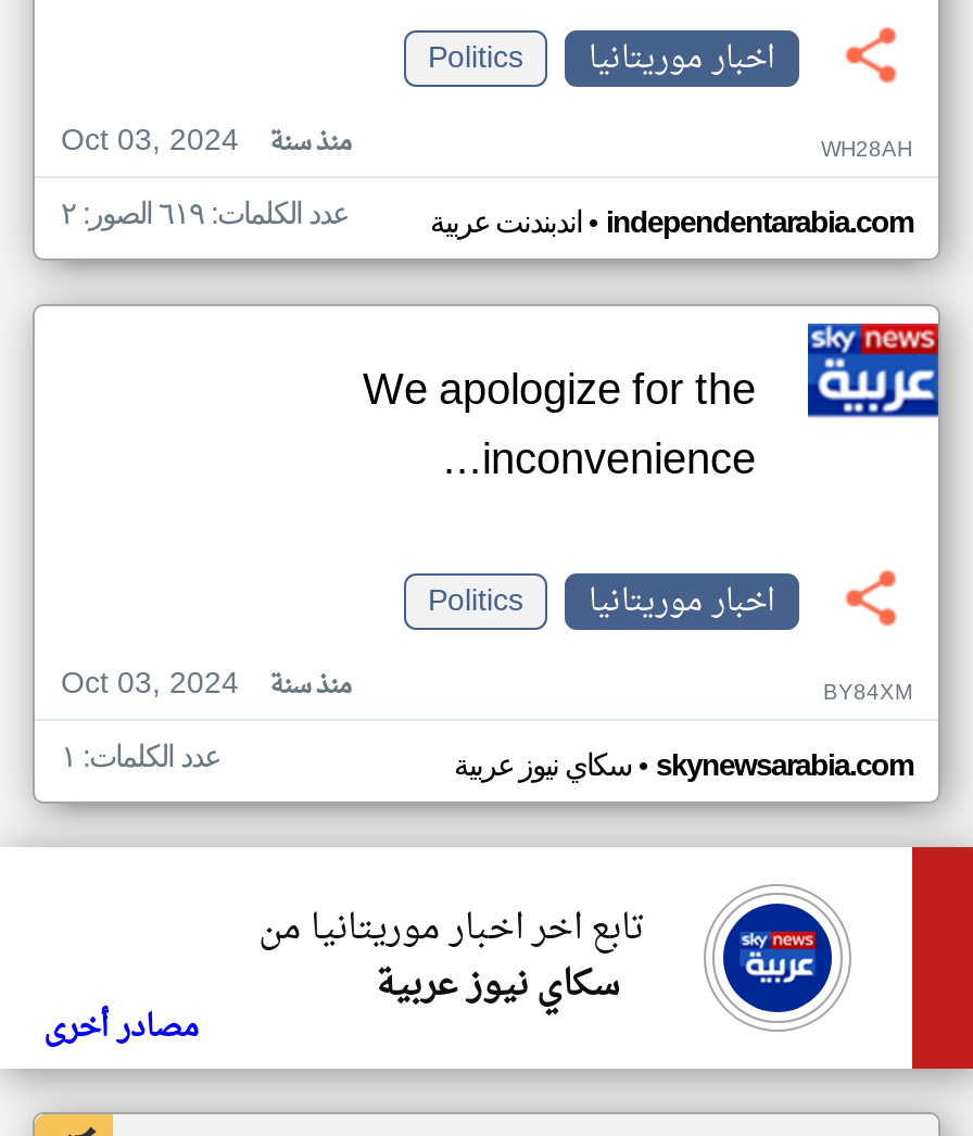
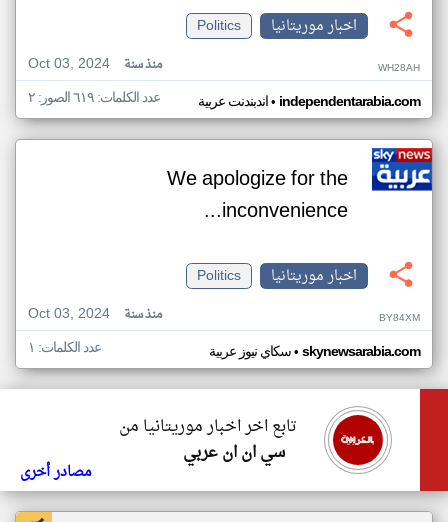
- [image]
+ [image]

- سكاي نيوز عربية
+ سي ان ان عربي
